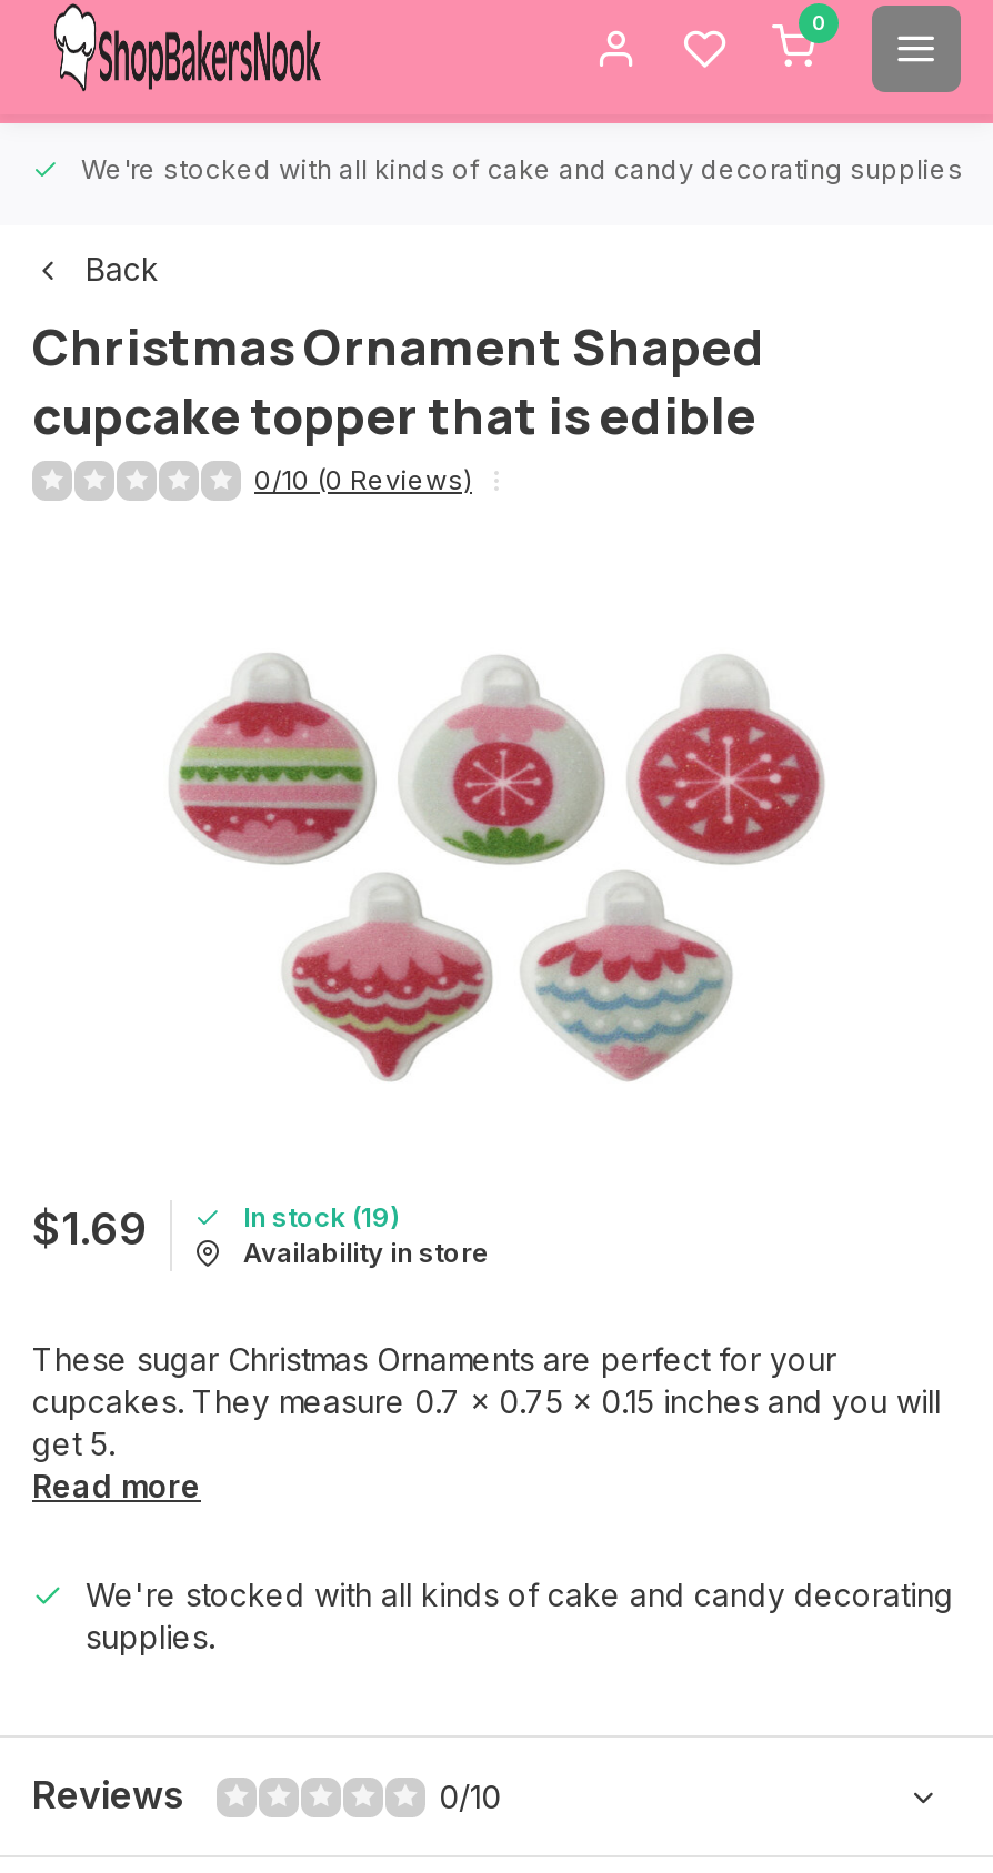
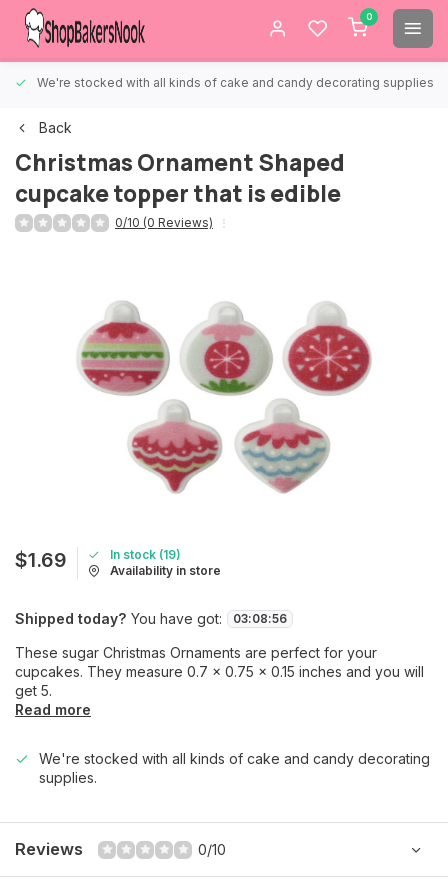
+ Shipped today? You have got:
+ 03: 08: 56
